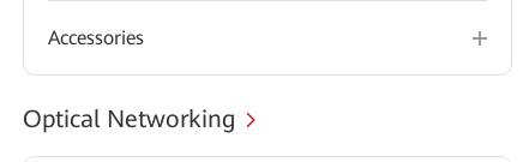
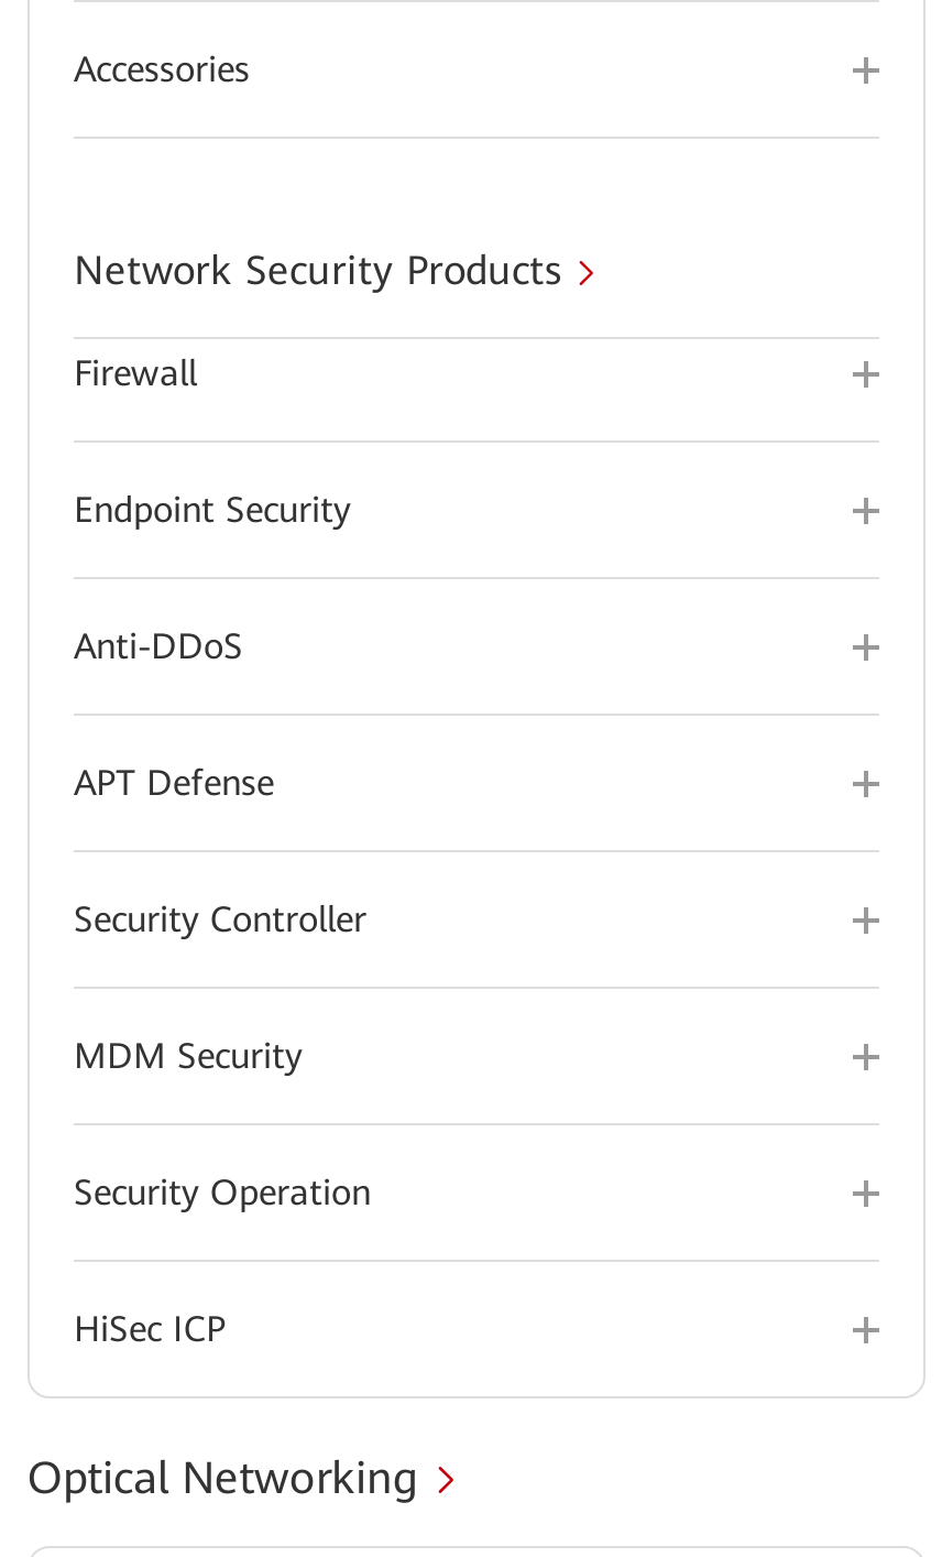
+ Network Security Products
+ Firewall
+ Endpoint Security
+ Anti-DDoS
+ APT Defense
+ Security Controller
+ MDM Security
+ Security Operation
+ HiSec ICP
